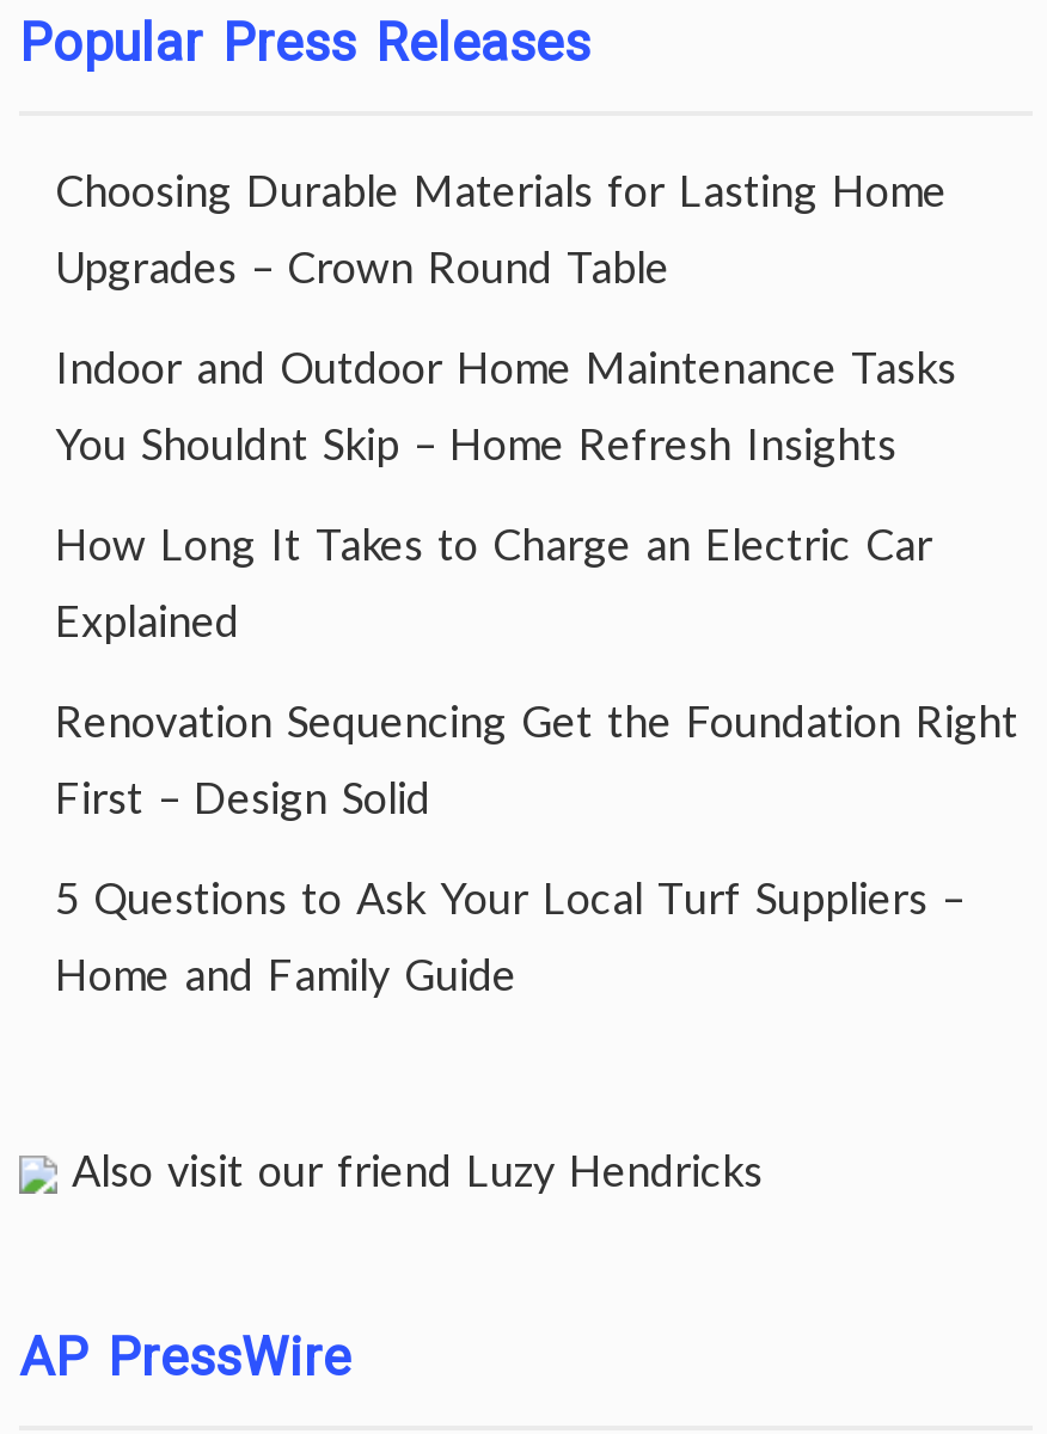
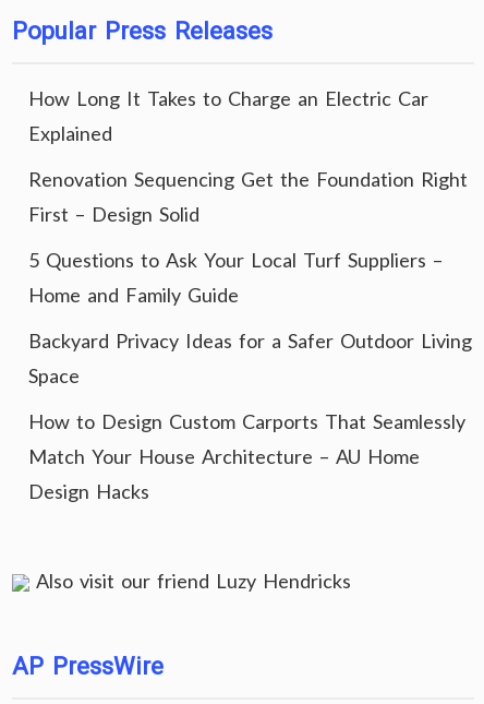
- Choosing Durable Materials for Lasting Home
- Upgrades – Crown Round Table
- Indoor and Outdoor Home Maintenance Tasks
- You Shouldnt Skip – Home Refresh Insights

moved up: How Long It Takes to Charge an Electric Car | Explained | Renovation Sequencing Get the Foundation Right | First – Design Solid | 5 Questions to Ask Your Local Turf Suppliers – | Home and Family Guide

+ Backyard Privacy Ideas for a Safer Outdoor Living
+ Space
+ How to Design Custom Carports That Seamlessly
+ Match Your House Architecture – AU Home
+ Design Hacks
